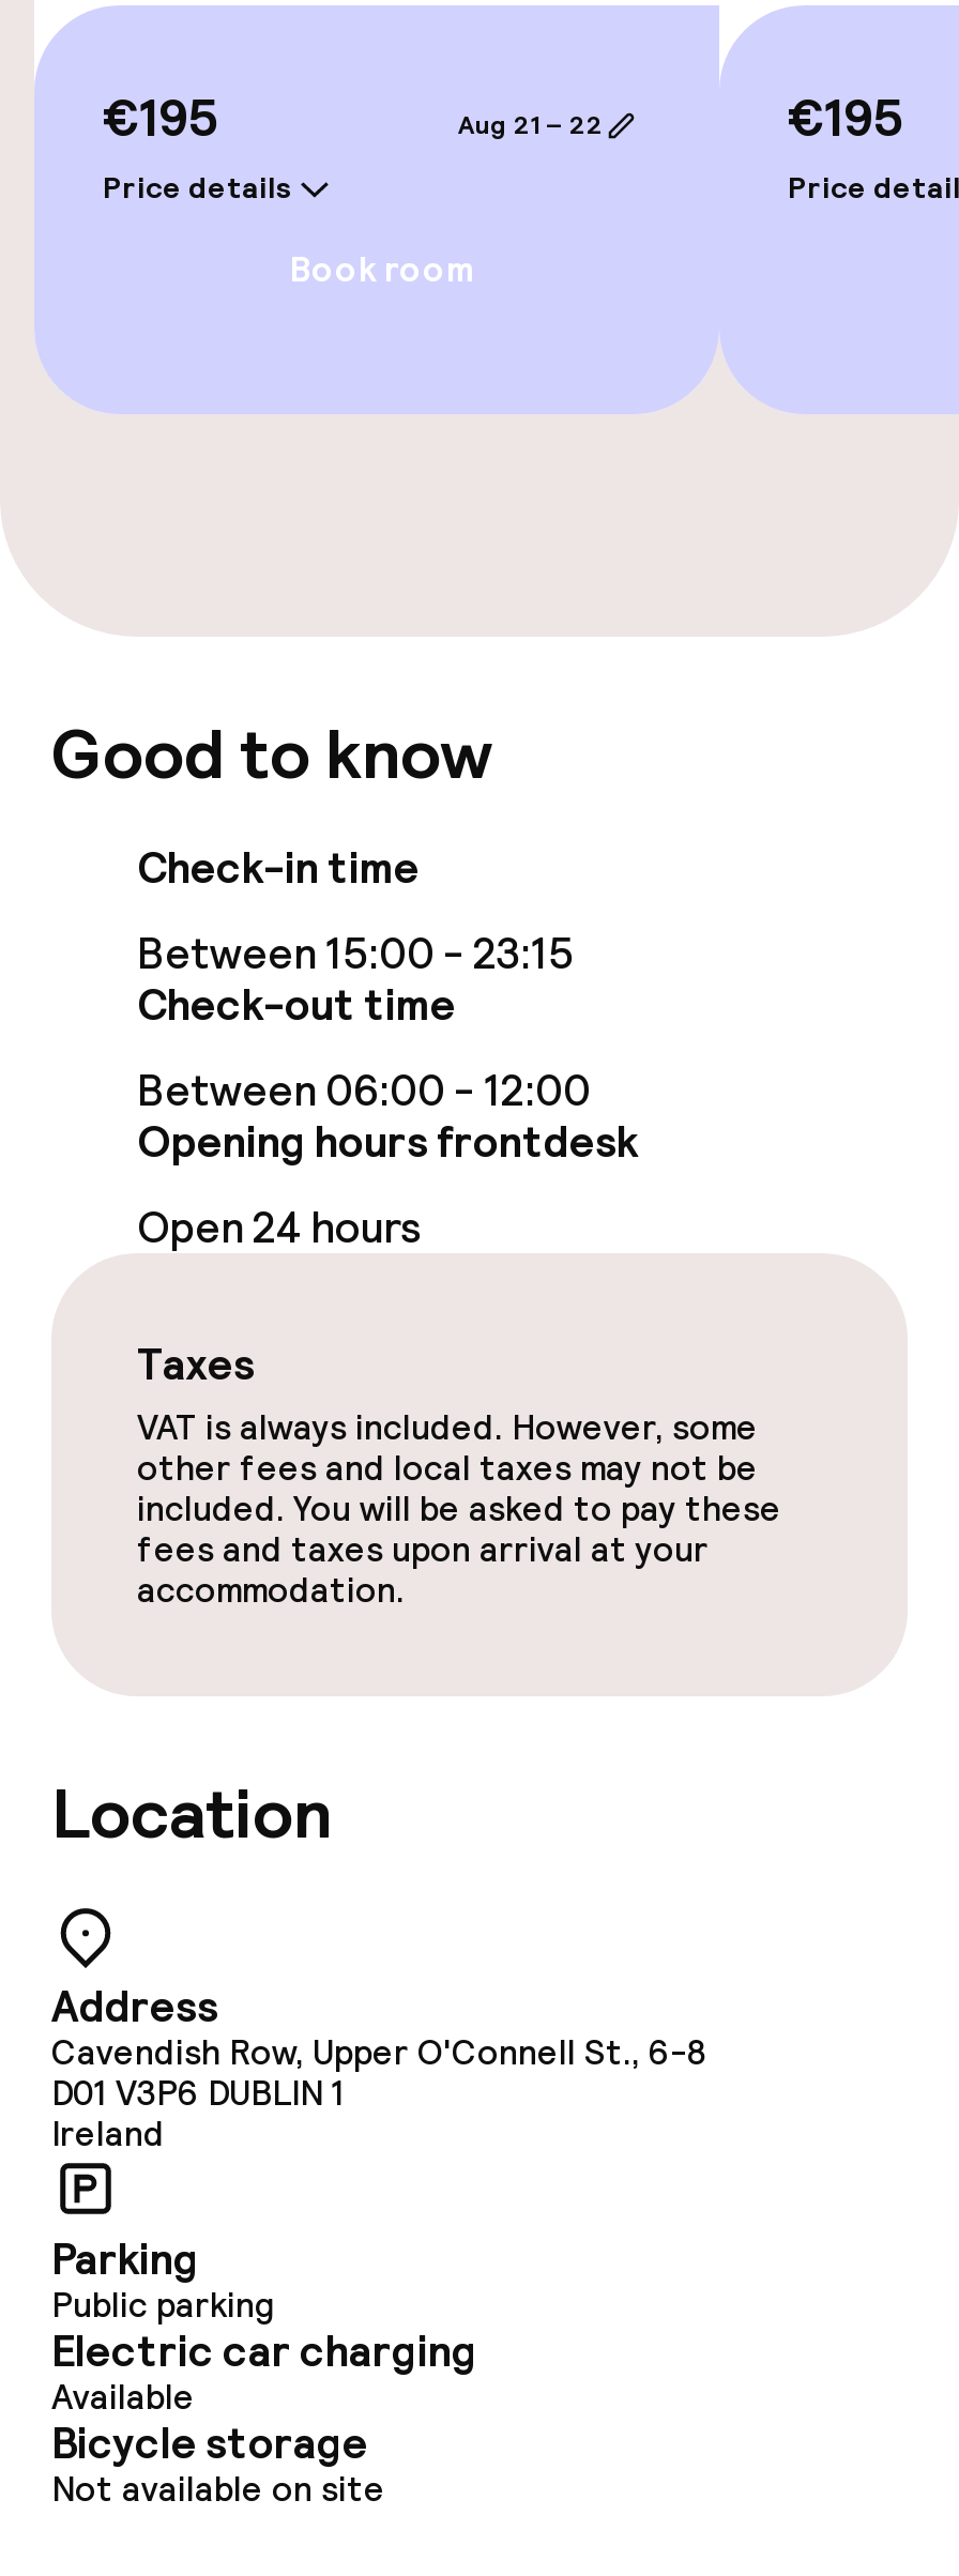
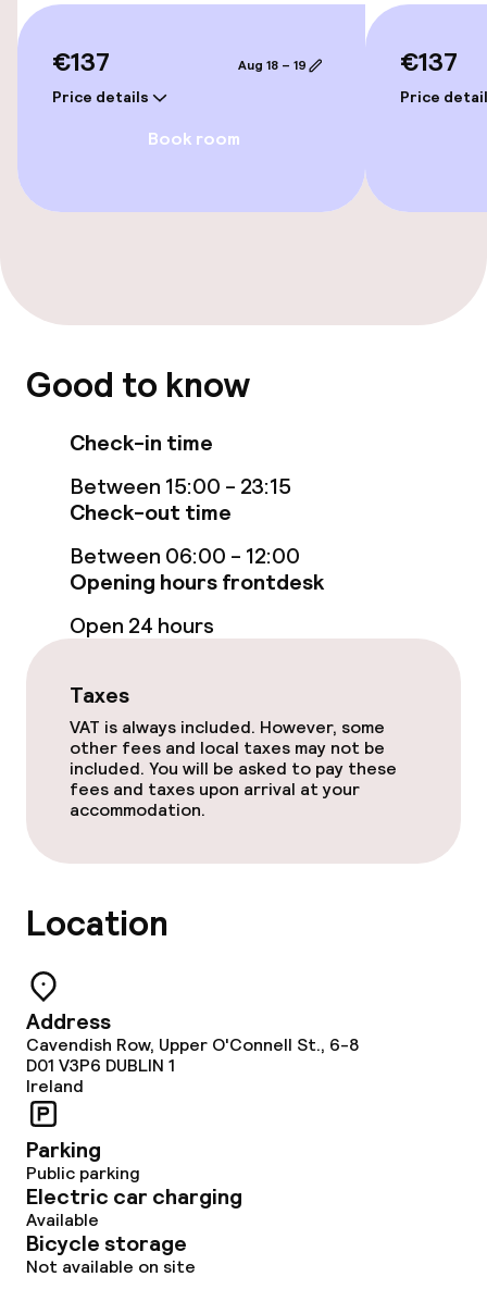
- €195
+ €137

- €195
+ €137

- Aug 21 – 22
+ Aug 18 – 19
